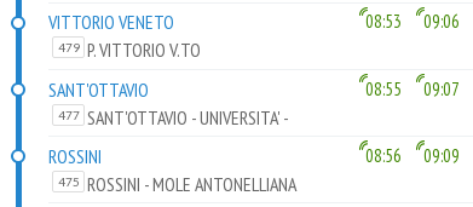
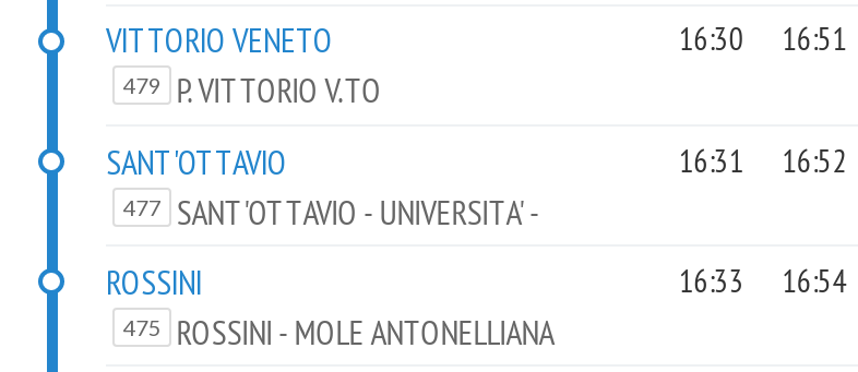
- 08:53
+ 16:30

- 09:06
+ 16:51

- 08:55
+ 16:31

- 09:07
+ 16:52

- 08:56
+ 16:33

- 09:09
+ 16:54
